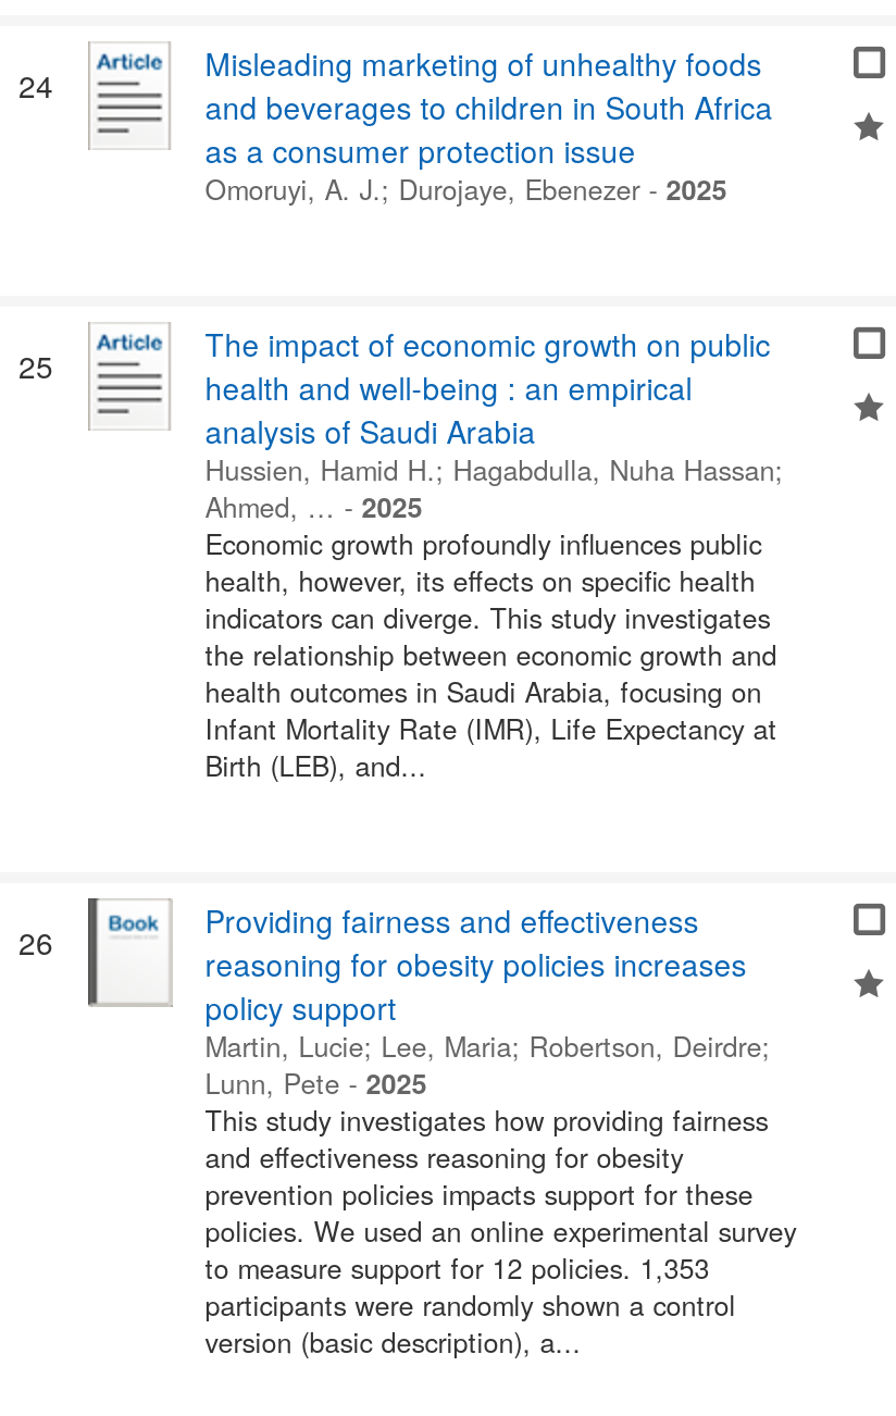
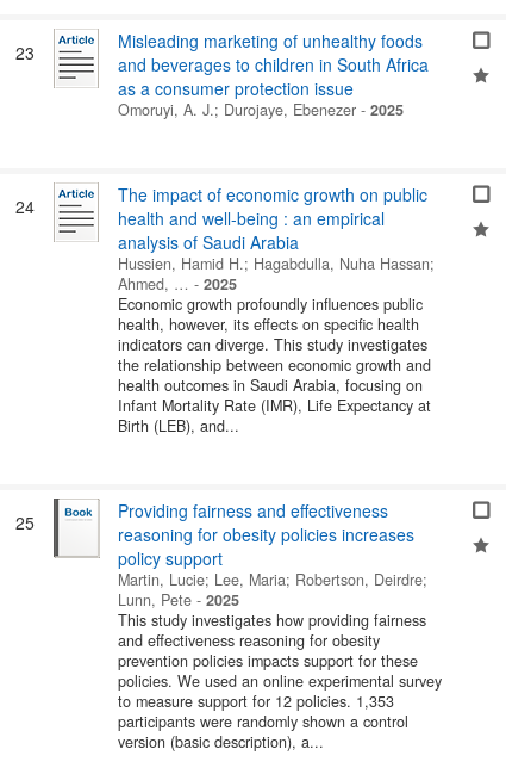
- 24
+ 23

- 25
+ 24

- 26
+ 25
